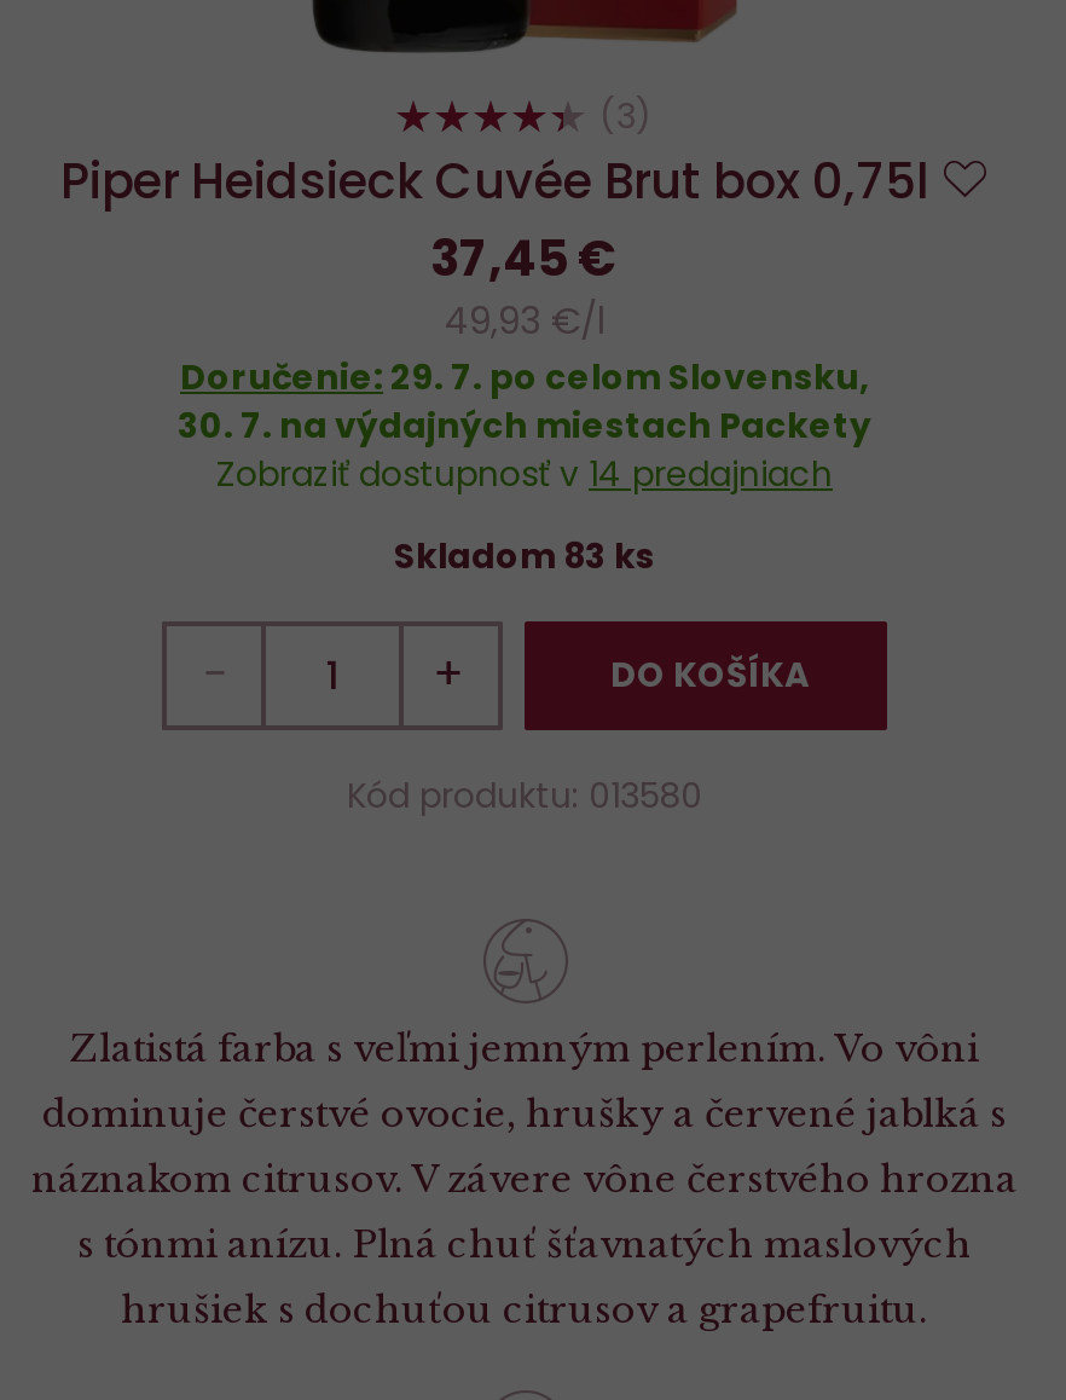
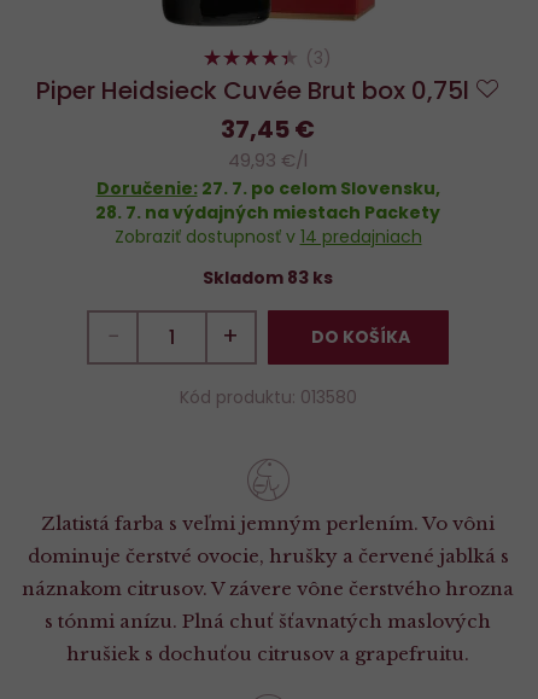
- Doručenie: 29. 7. po celom Slovensku,
+ Doručenie: 27. 7. po celom Slovensku,

- 30. 7. na výdajných miestach Packety
+ 28. 7. na výdajných miestach Packety
